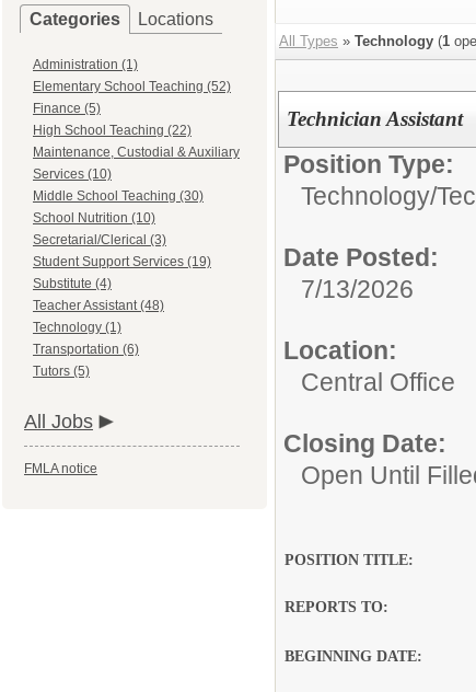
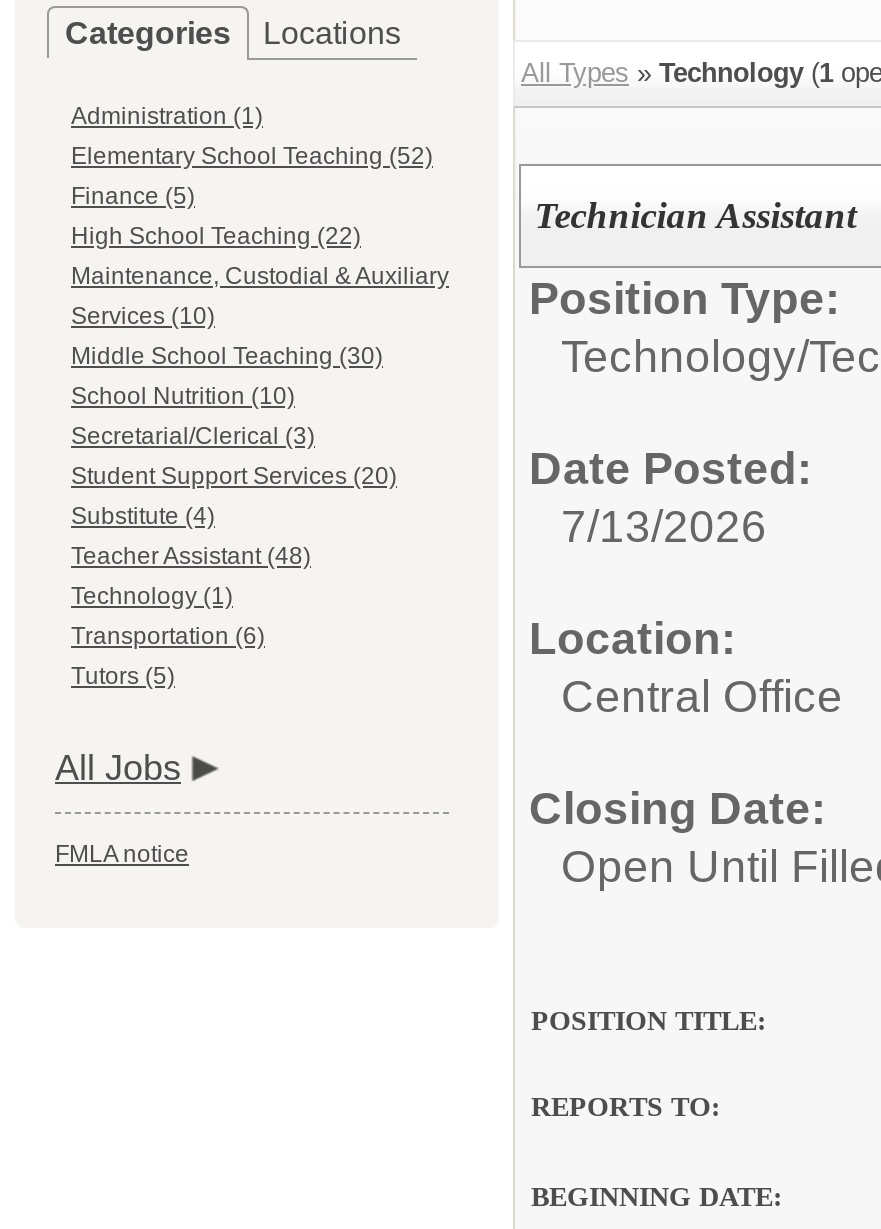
- Student Support Services (19)
+ Student Support Services (20)
